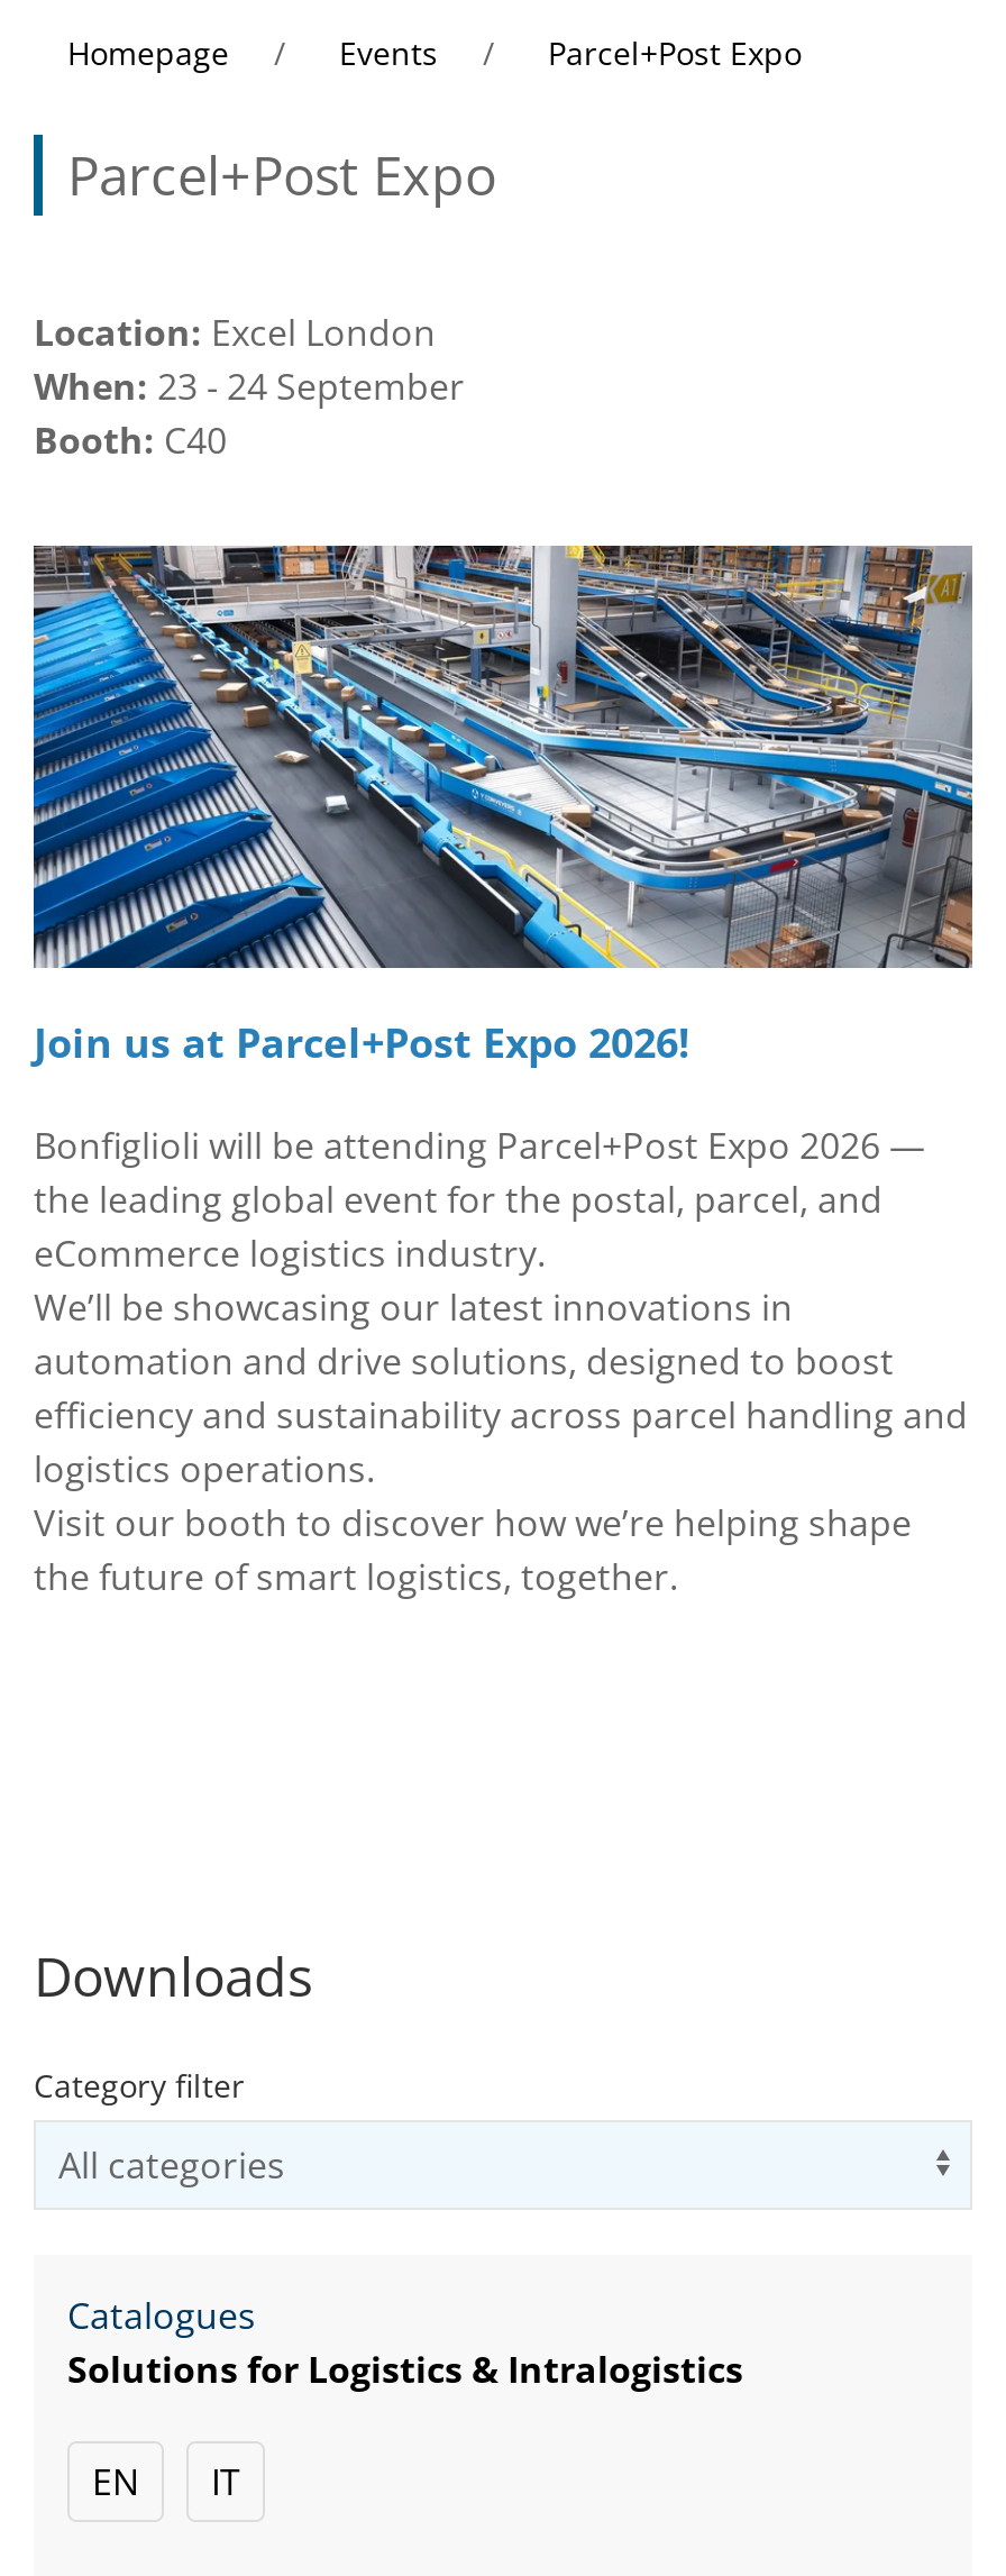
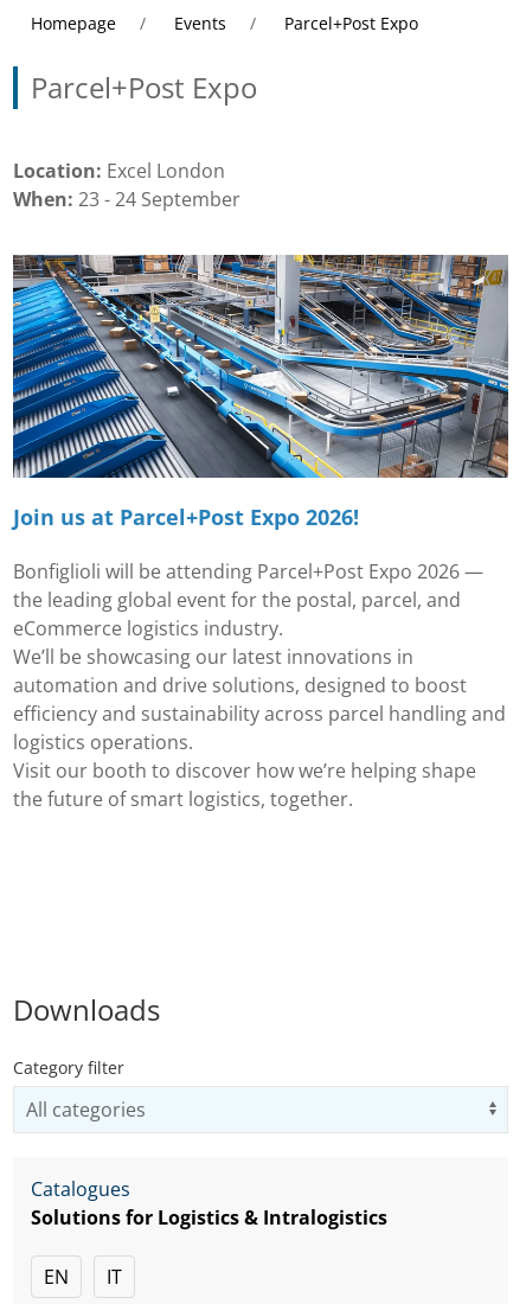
- Booth: C40
